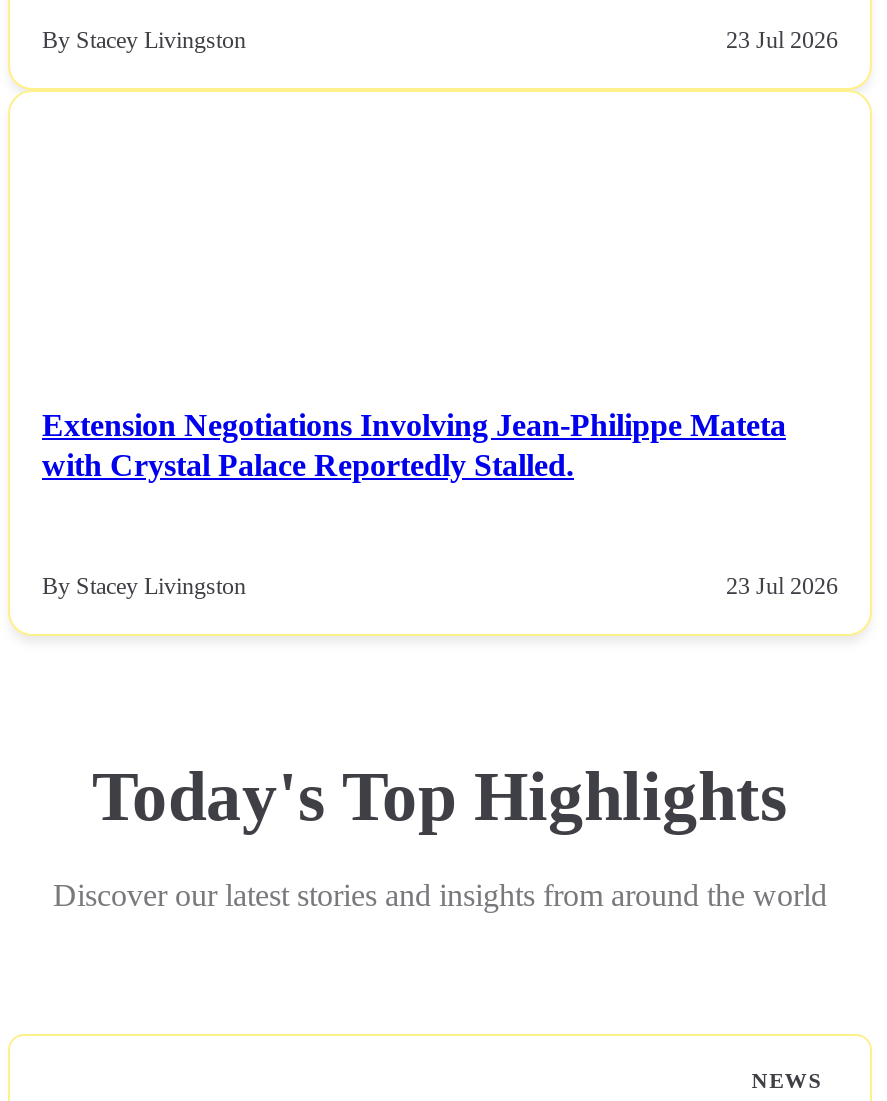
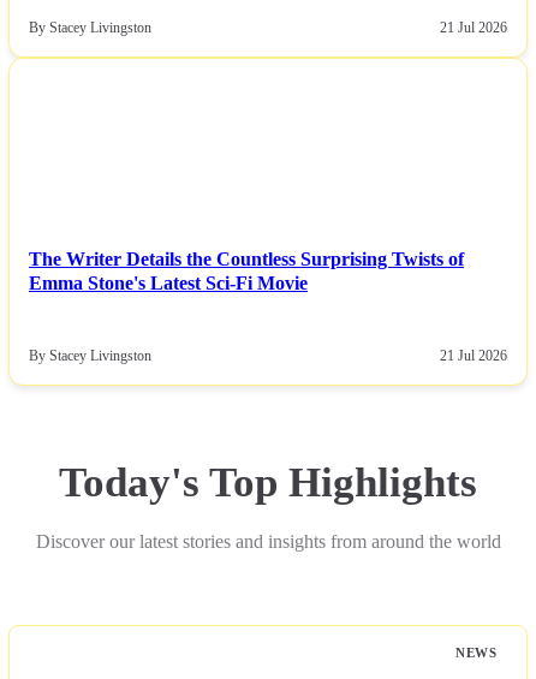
- 23 Jul 2026
+ 21 Jul 2026

- Extension Negotiations Involving Jean-Philippe Mateta
- with Crystal Palace Reportedly Stalled.
+ The Writer Details the Countless Surprising Twists of
+ Emma Stone's Latest Sci-Fi Movie

- 23 Jul 2026
+ 21 Jul 2026
